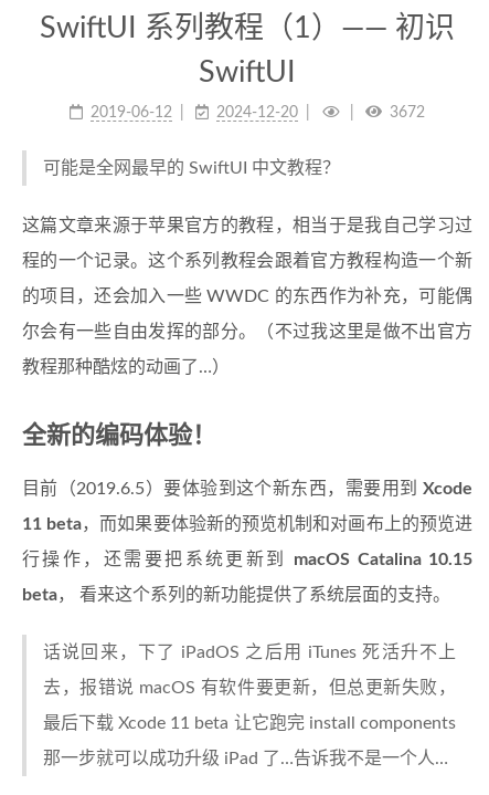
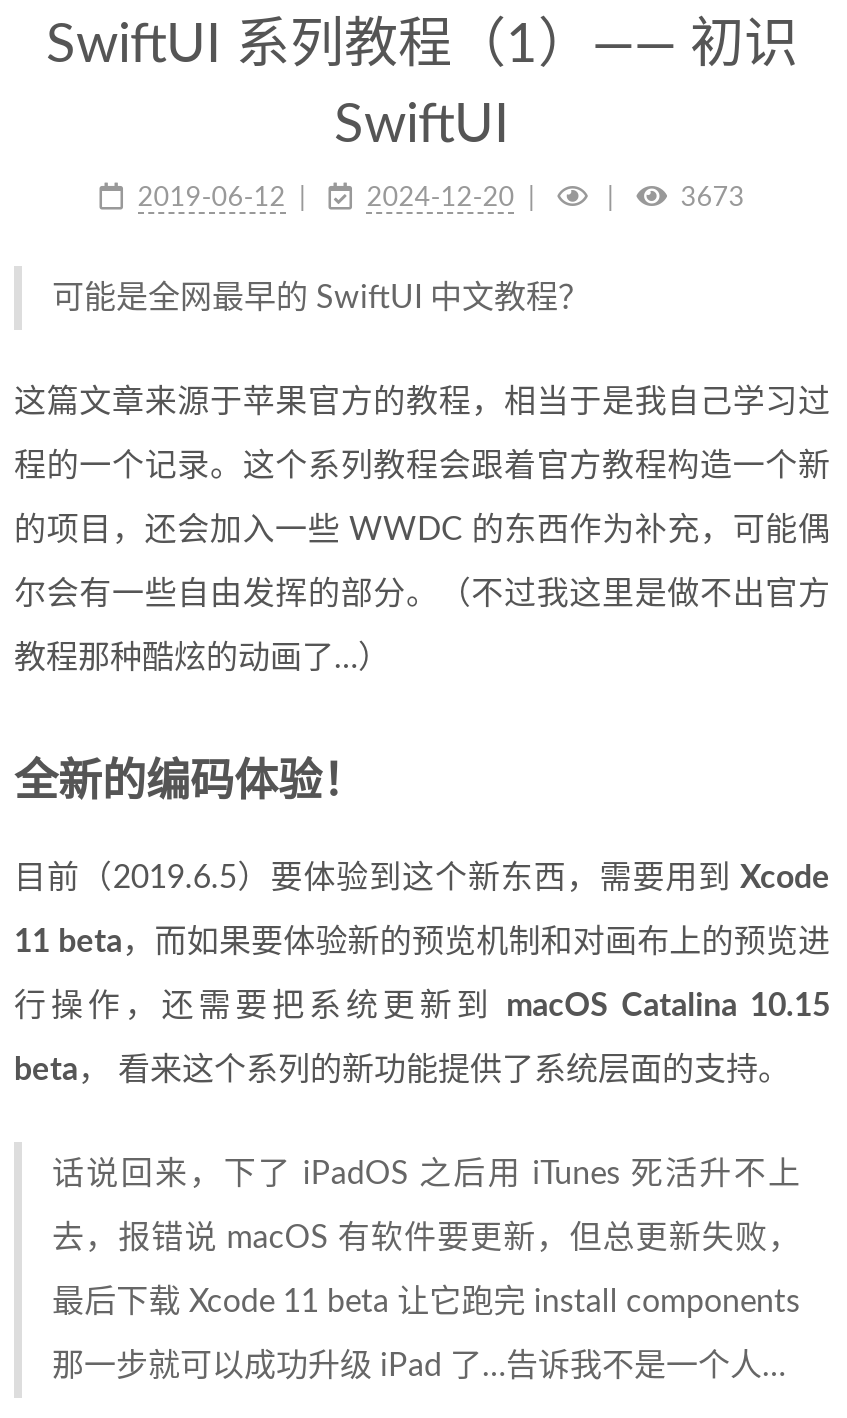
- 3672
+ 3673
